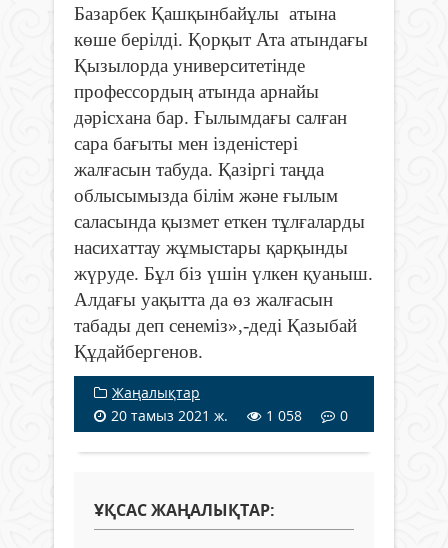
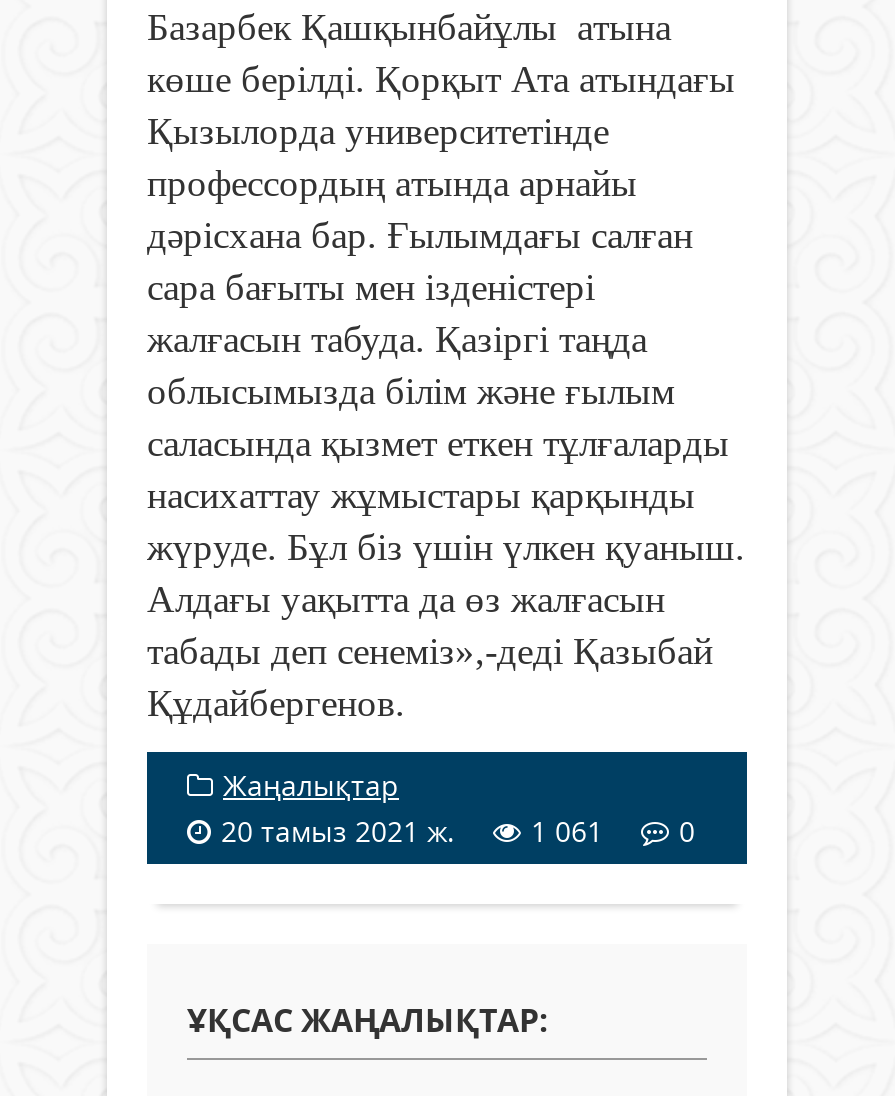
- 20 тамыз 2021 ж. 1 058 0
+ 20 тамыз 2021 ж. 1 061 0
